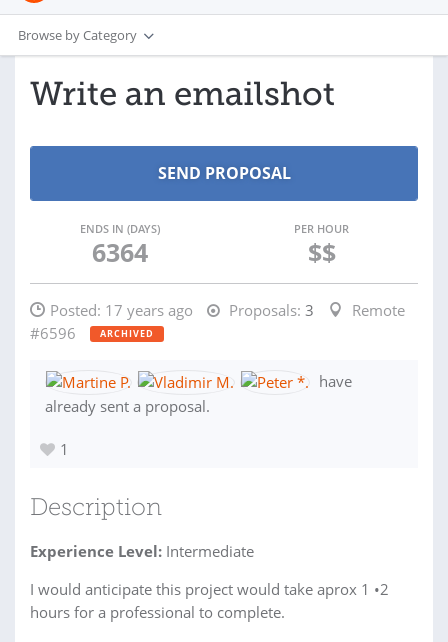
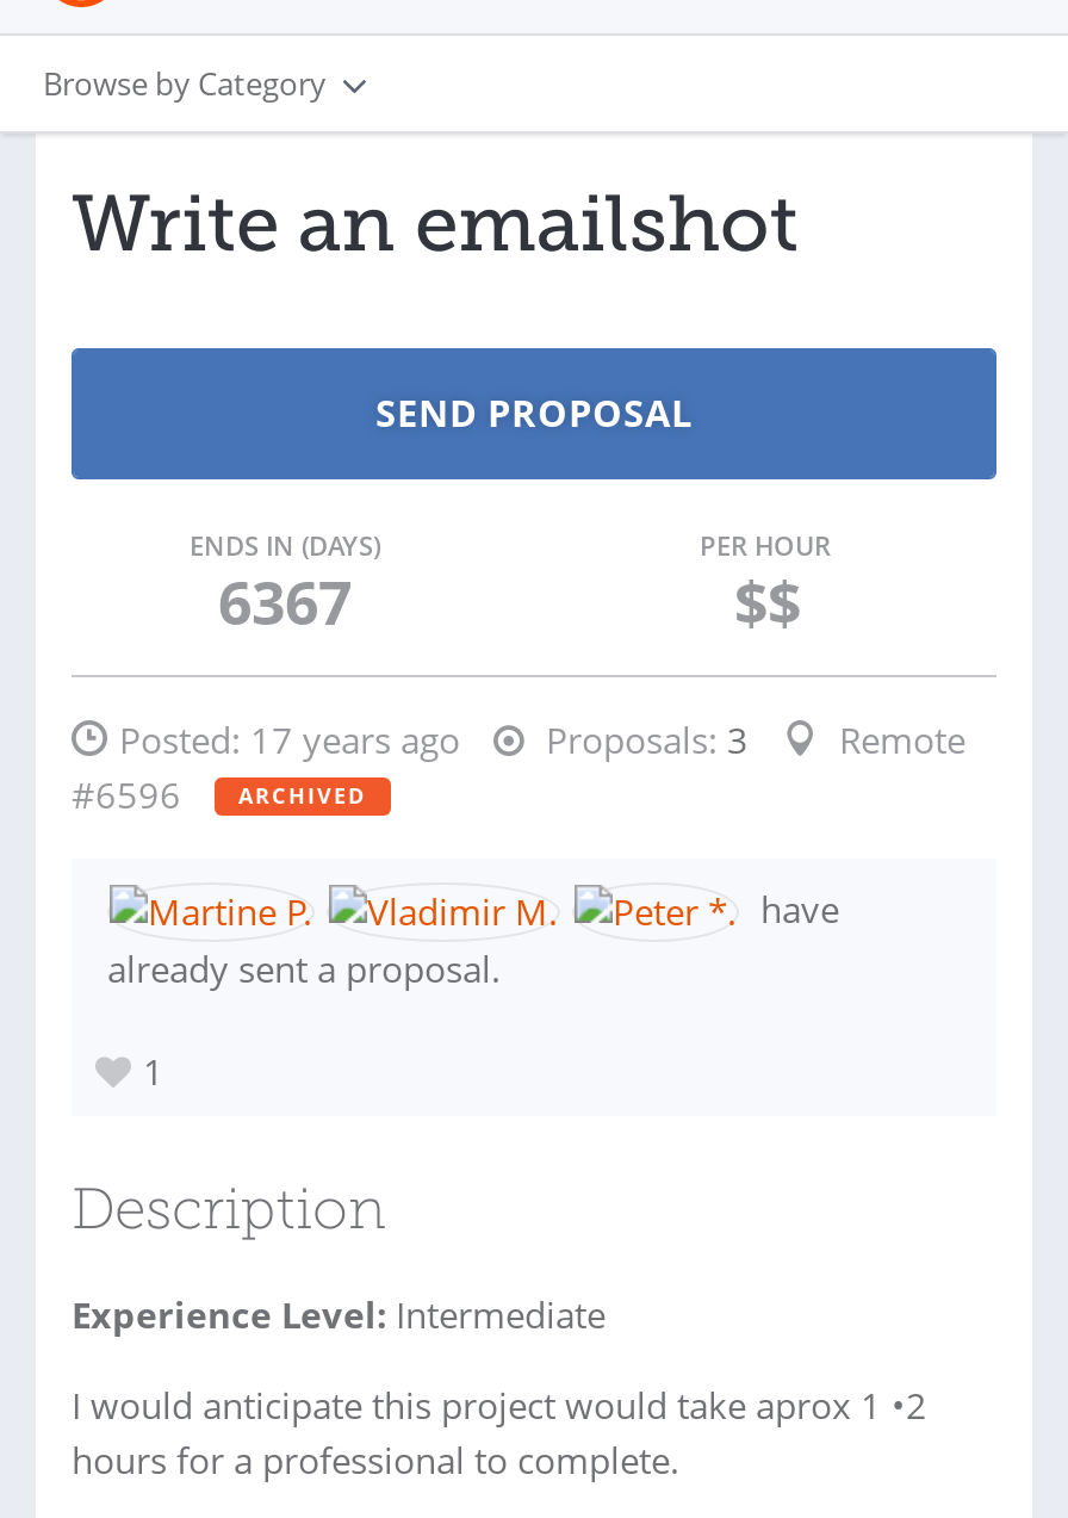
- 6364
+ 6367
